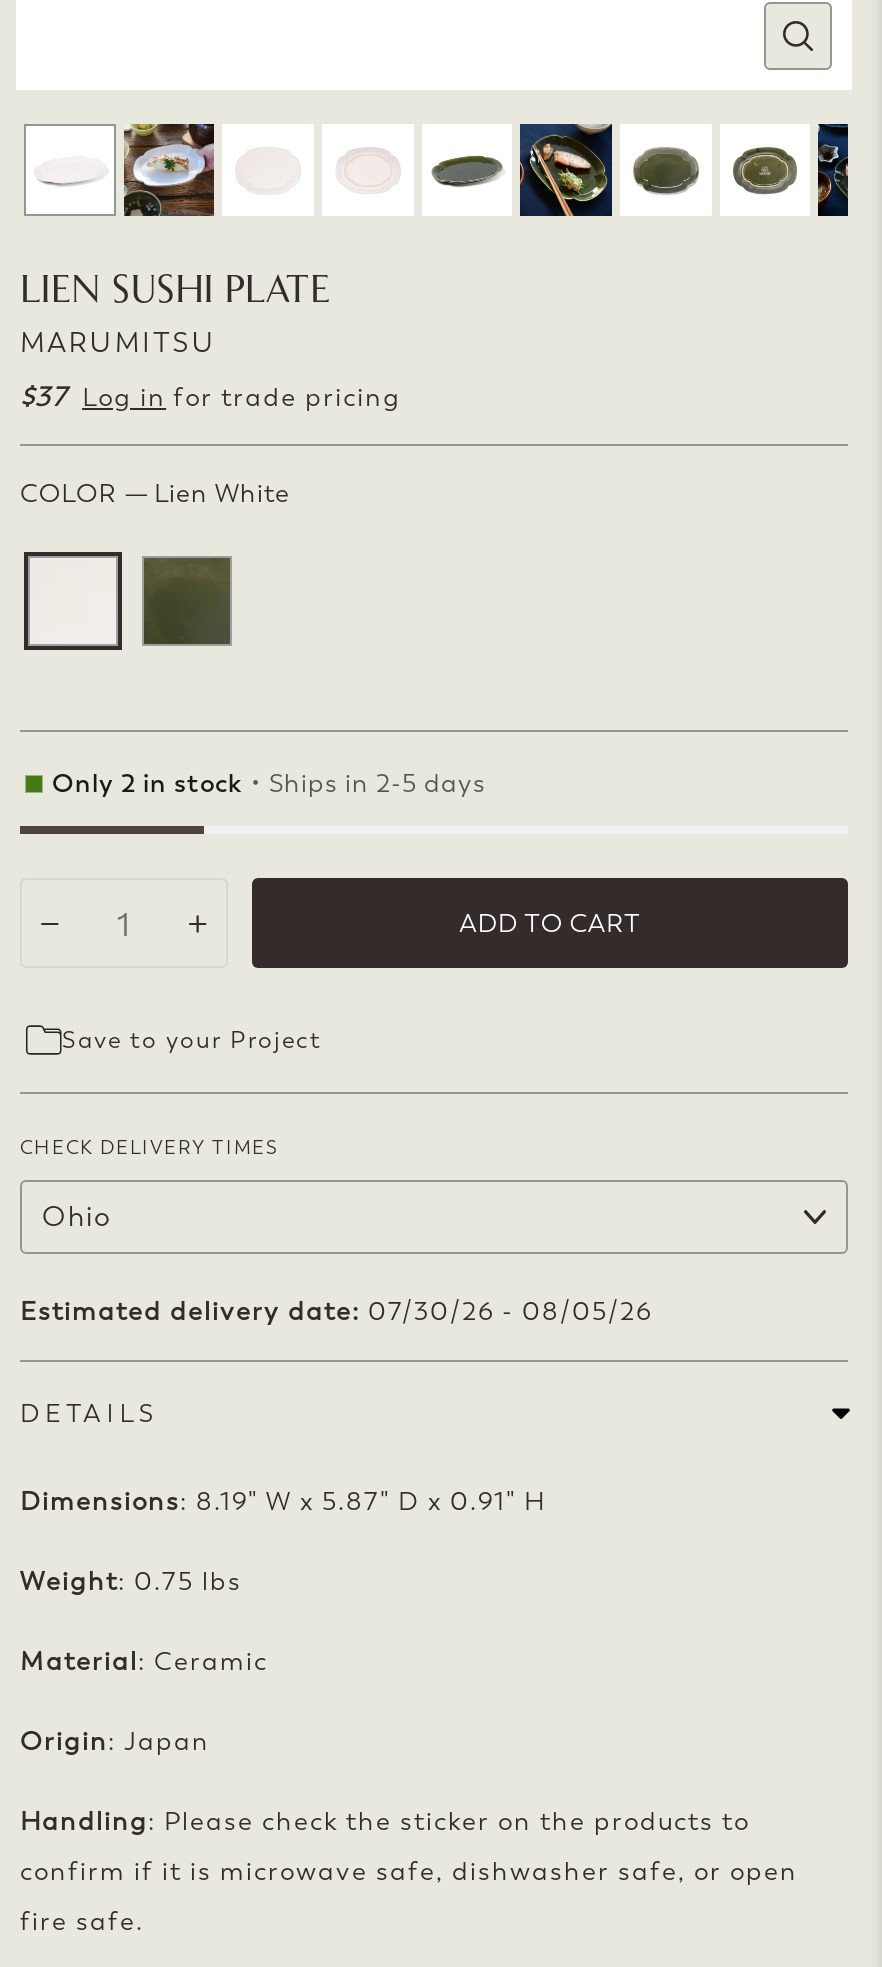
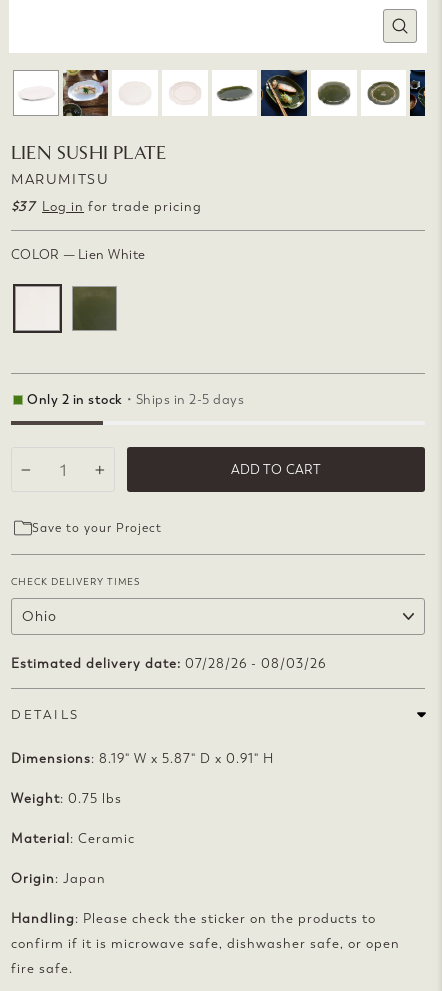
- Estimated delivery date: 07/30/26 - 08/05/26
+ Estimated delivery date: 07/28/26 - 08/03/26
